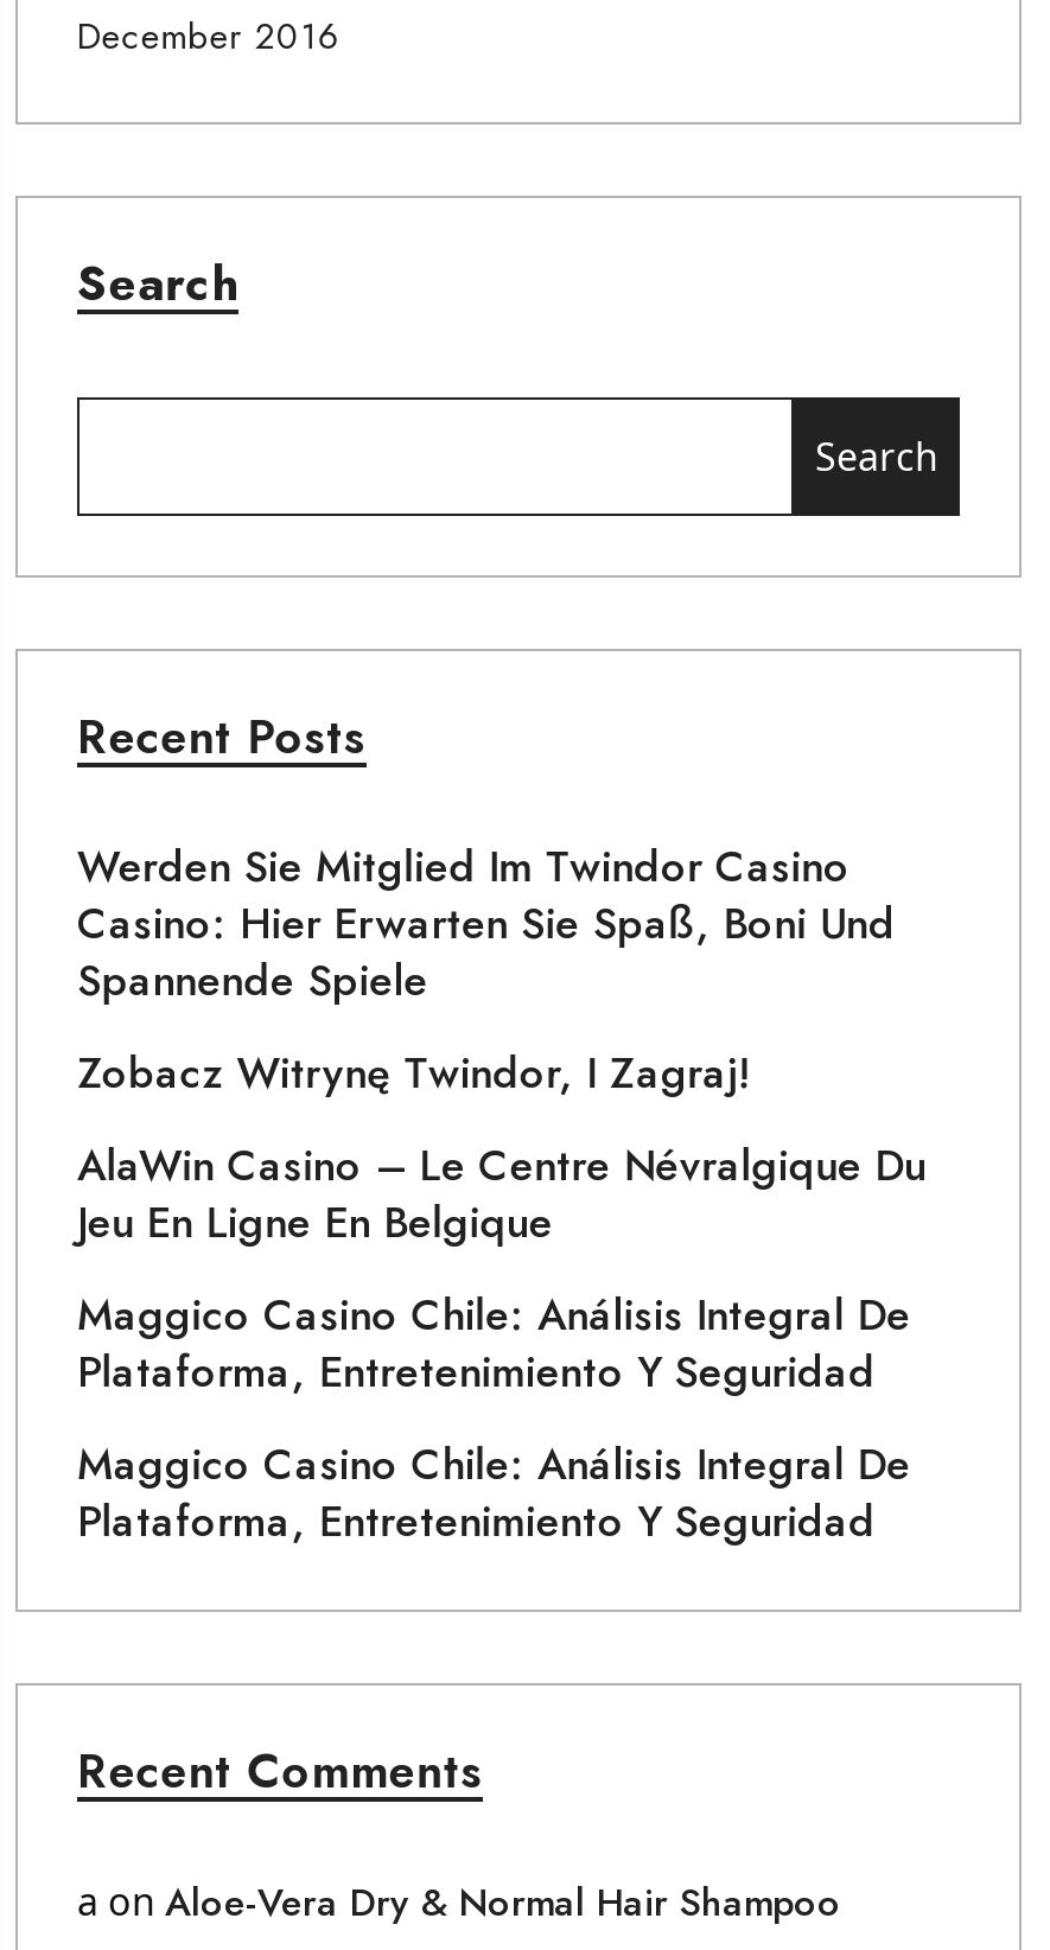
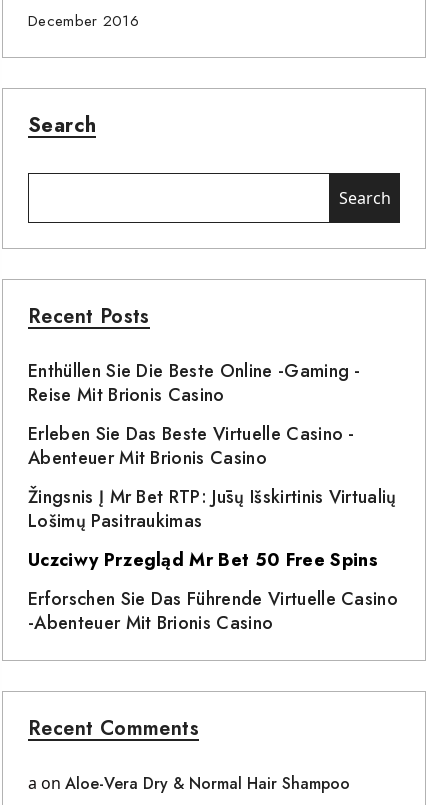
- Werden Sie Mitglied Im Twindor Casino
- Casino: Hier Erwarten Sie Spaß, Boni Und
- Spannende Spiele
+ Enthüllen Sie Die Beste Online -Gaming -
+ Reise Mit Brionis Casino

- Zobacz Witrynę Twindor, I Zagraj!
+ Erleben Sie Das Beste Virtuelle Casino -
+ Abenteuer Mit Brionis Casino

- AlaWin Casino – Le Centre Névralgique Du
- Jeu En Ligne En Belgique
+ Žingsnis Į Mr Bet RTP: Jūsų Išskirtinis Virtualių
+ Lošimų Pasitraukimas

- Maggico Casino Chile: Análisis Integral De
- Plataforma, Entretenimiento Y Seguridad
+ Uczciwy Przegląd Mr Bet 50 Free Spins

- Maggico Casino Chile: Análisis Integral De
- Plataforma, Entretenimiento Y Seguridad
+ Erforschen Sie Das Führende Virtuelle Casino
+ -Abenteuer Mit Brionis Casino
